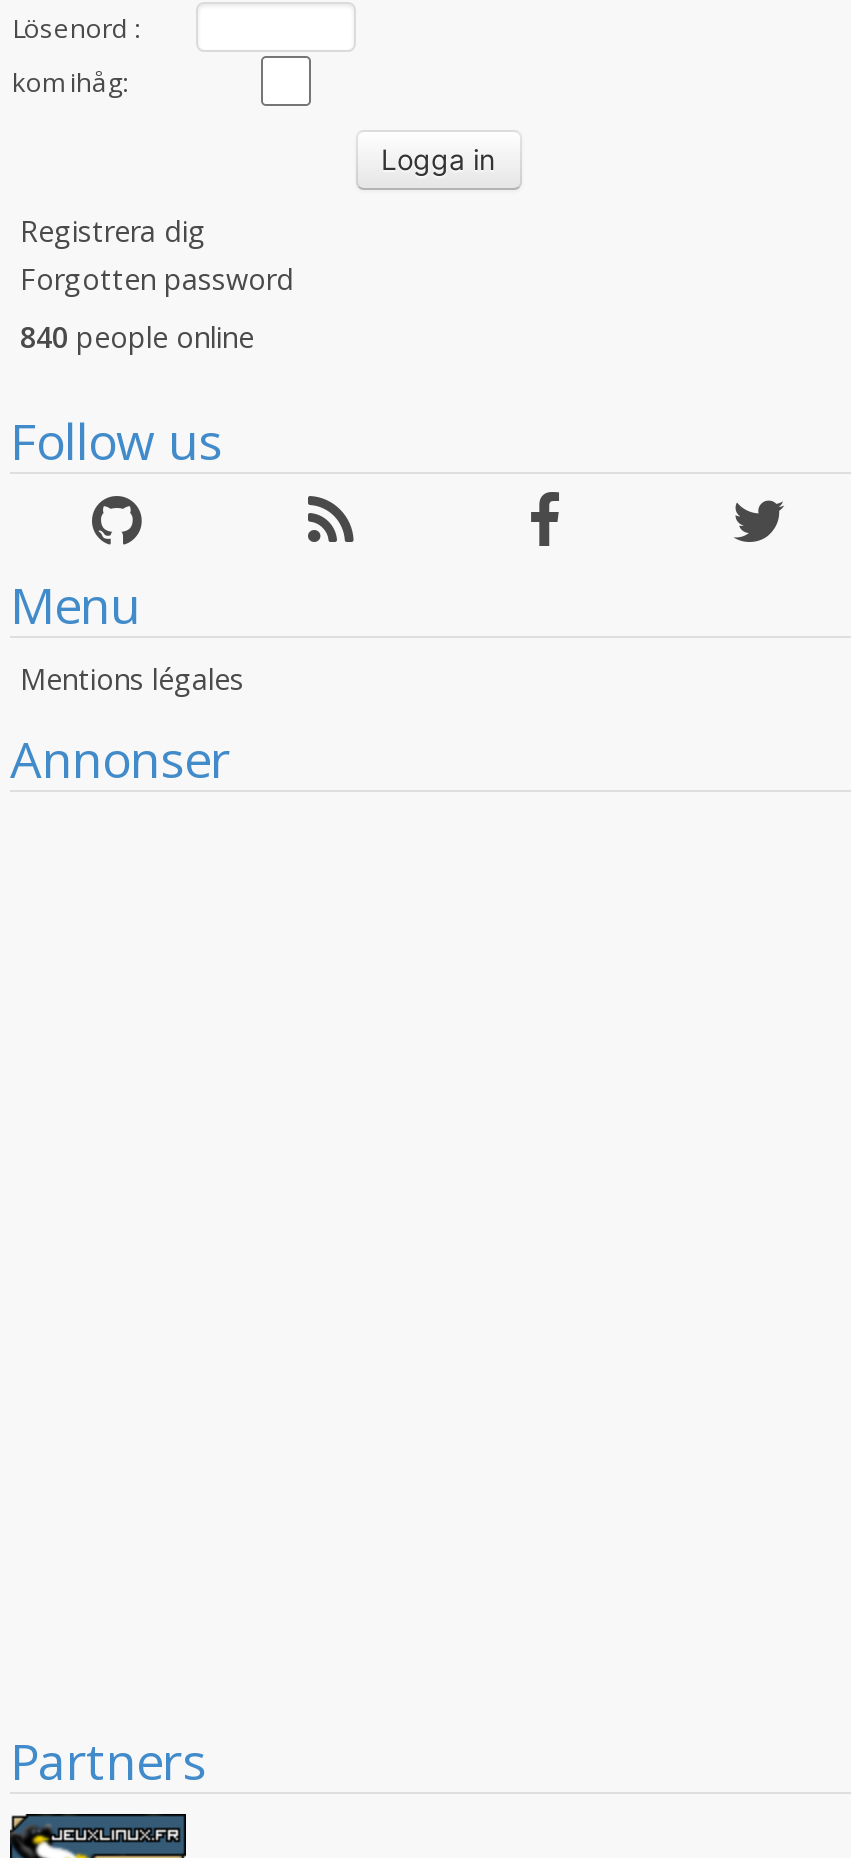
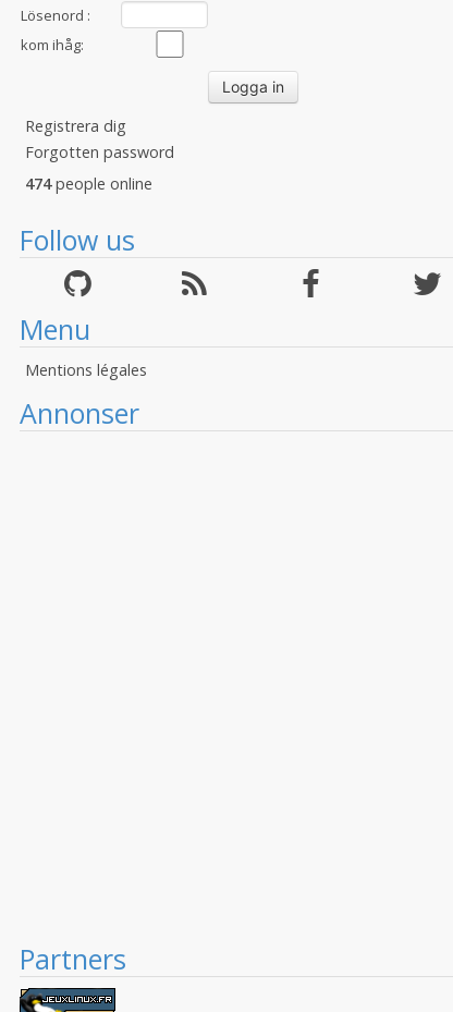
- 840 people online
+ 474 people online
